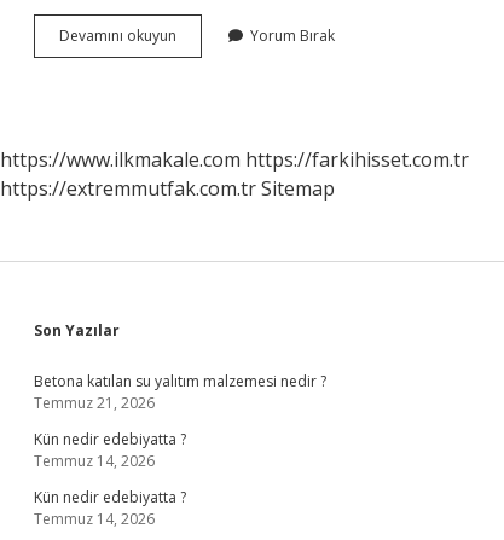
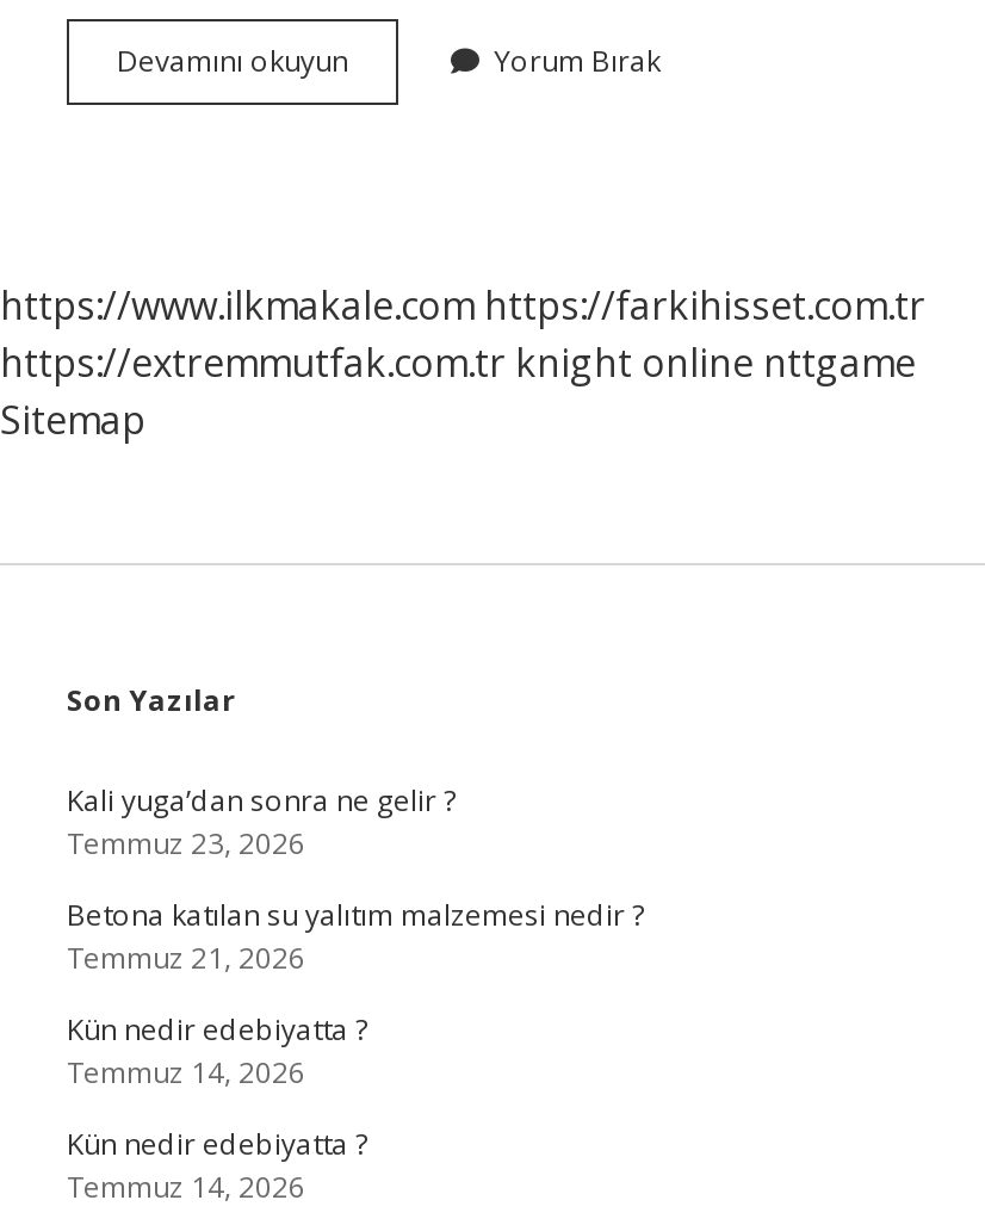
- https://extremmutfak.com.tr Sitemap
+ https://extremmutfak.com.tr knight online nttgame
+ Sitemap

+ Kali yuga’dan sonra ne gelir ?
+ Temmuz 23, 2026
